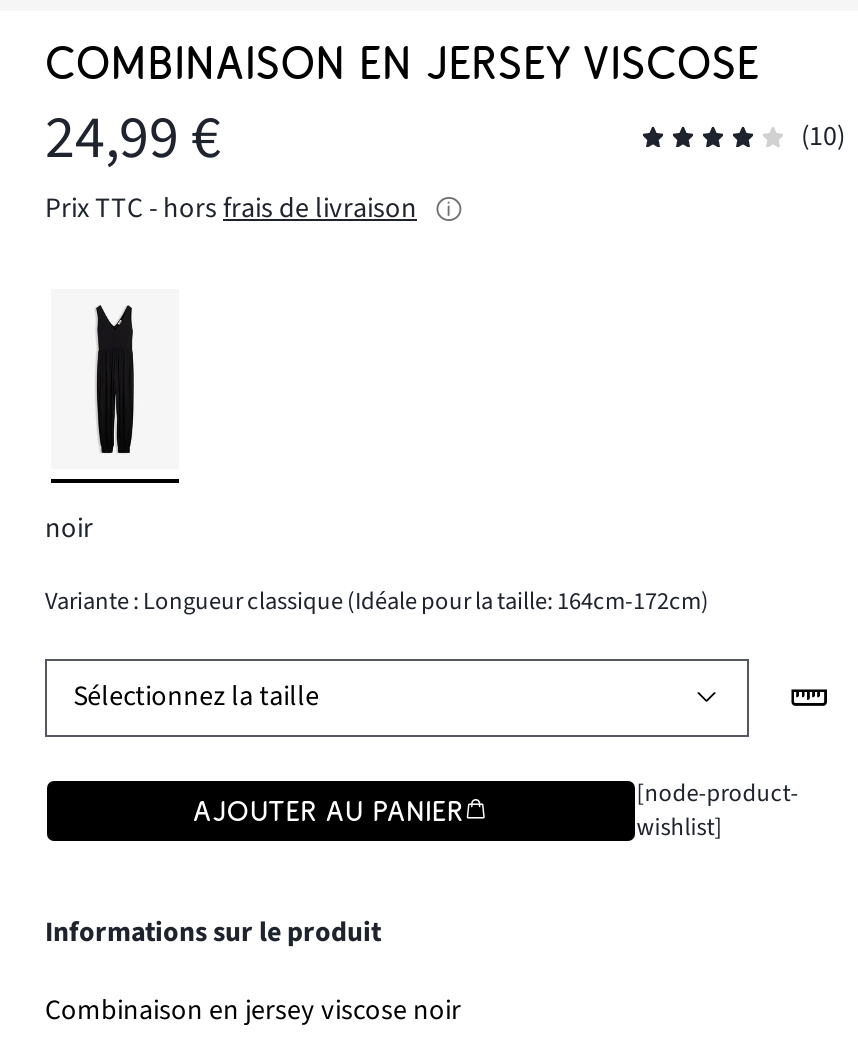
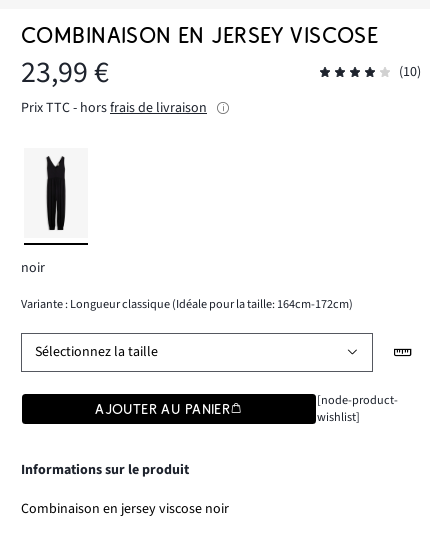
- 24,99 €
+ 23,99 €
